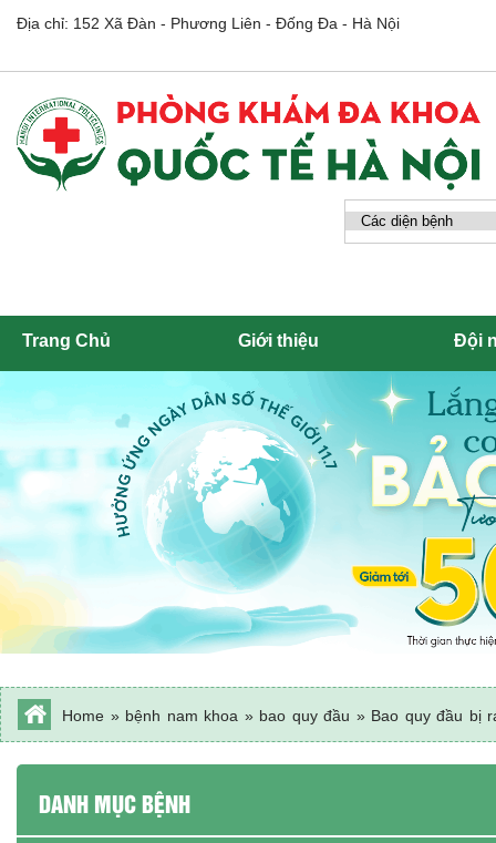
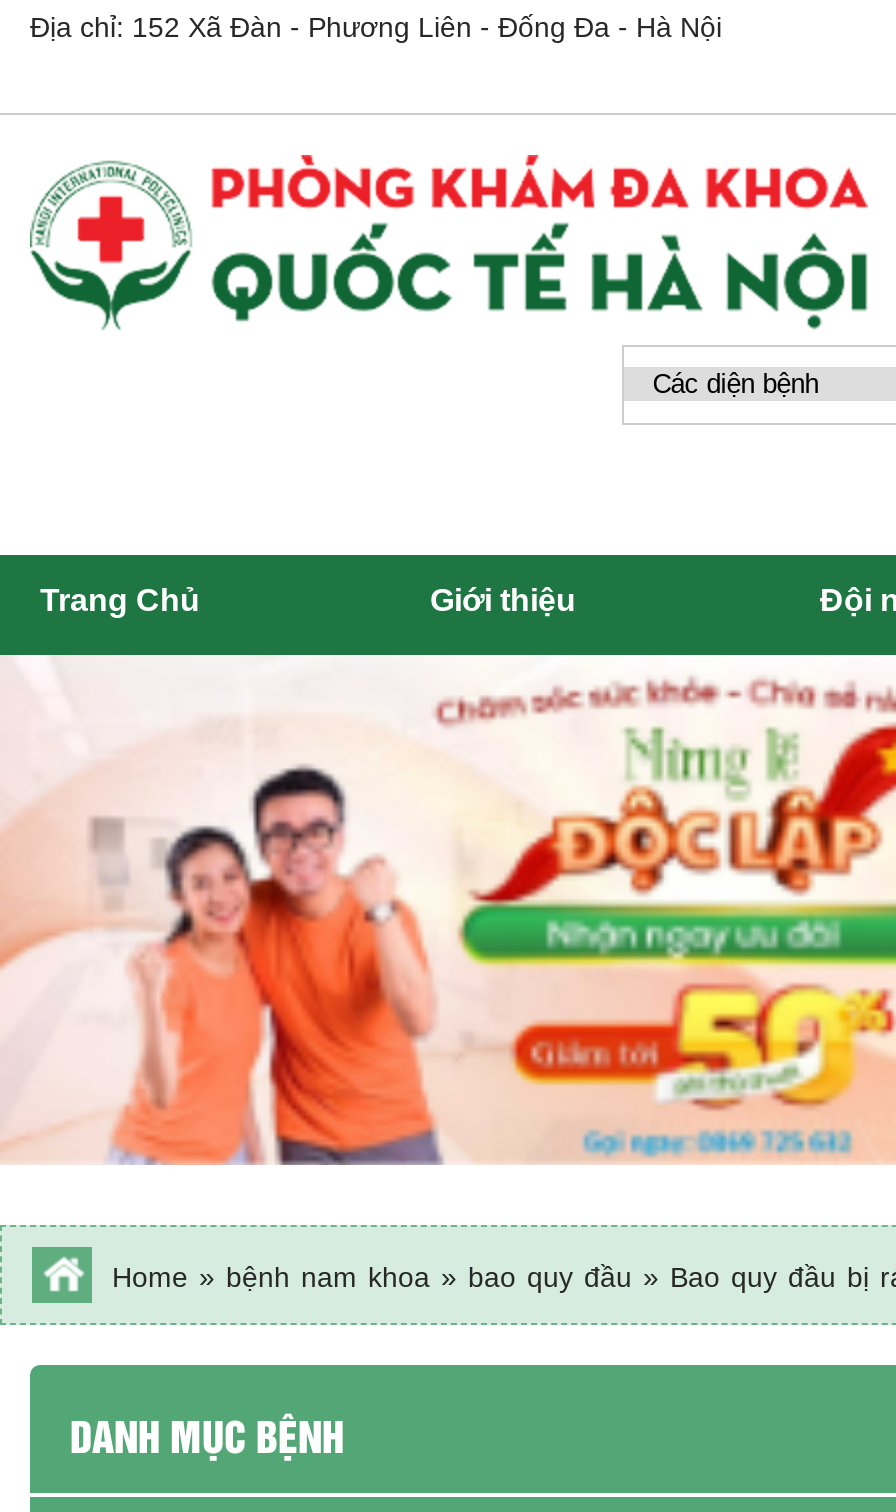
- [image]
+ [image]
